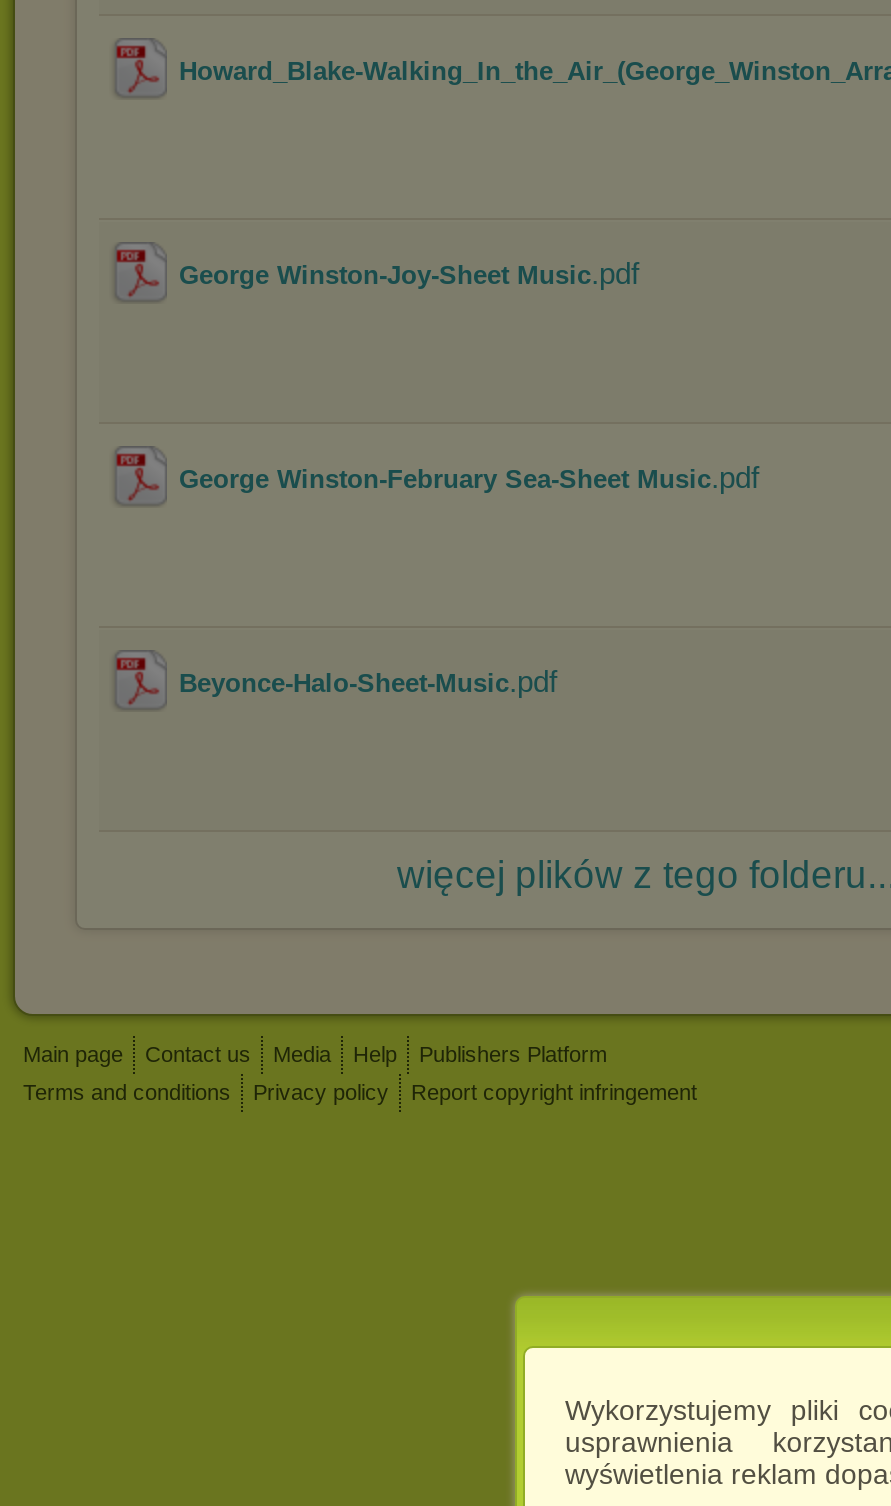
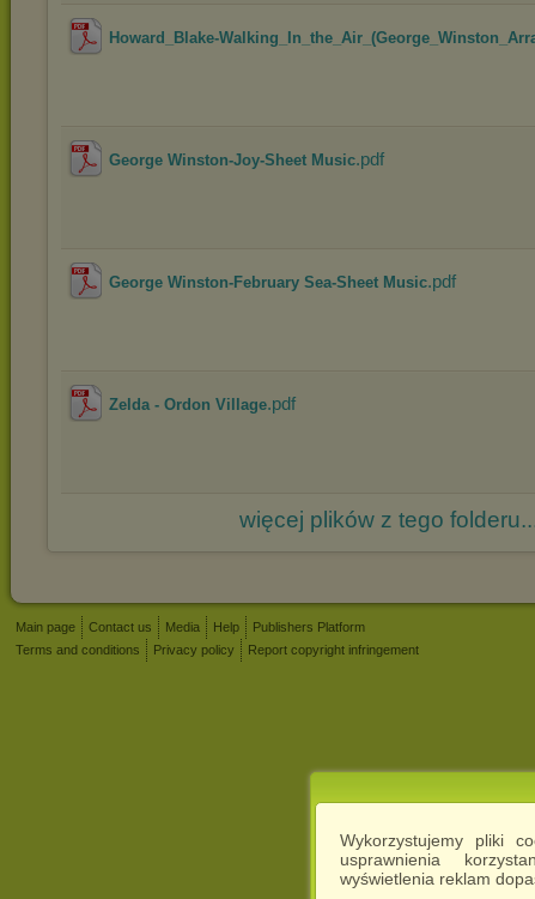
- Beyonce-Halo-Sheet-Music.pdf
+ Zelda - Ordon Village.pdf
